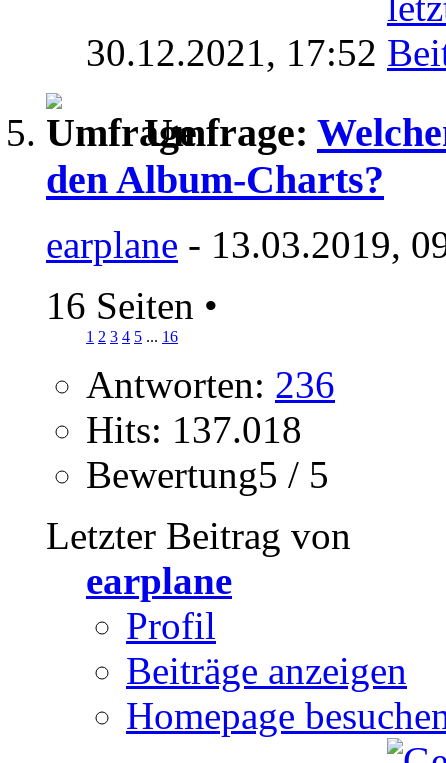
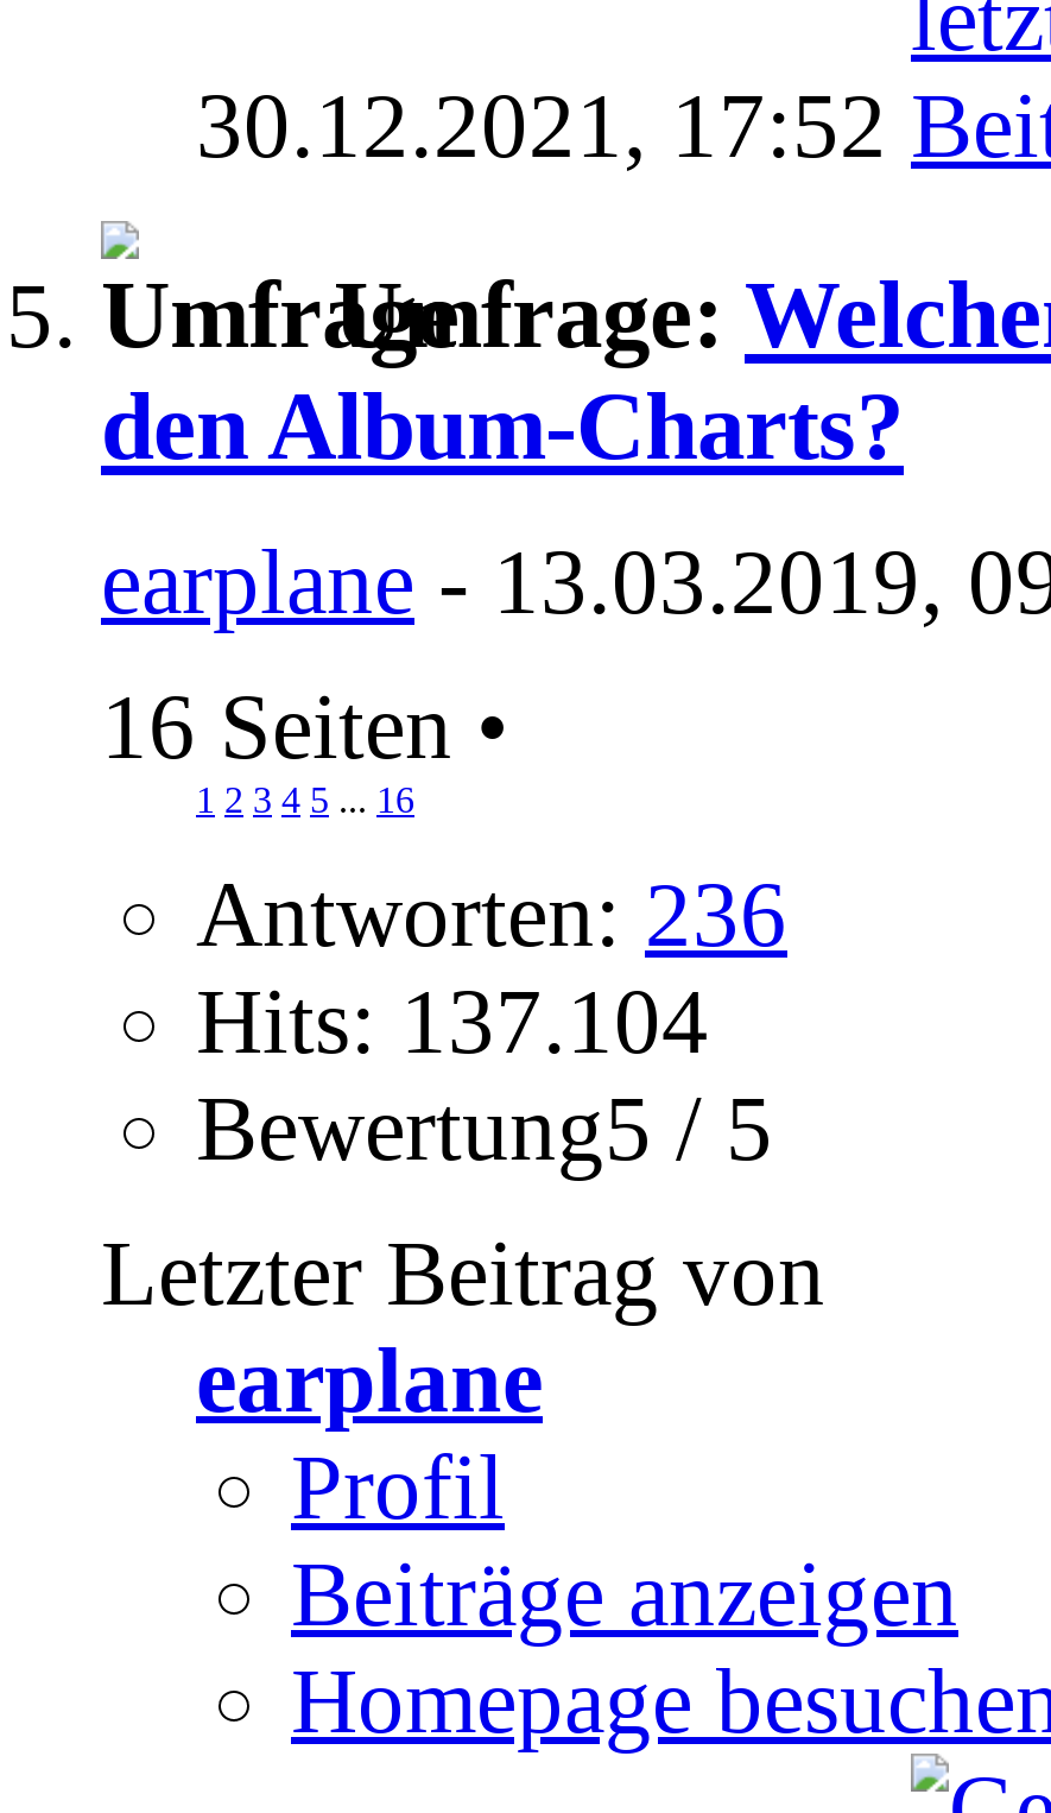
- Hits: 137.018
+ Hits: 137.104
